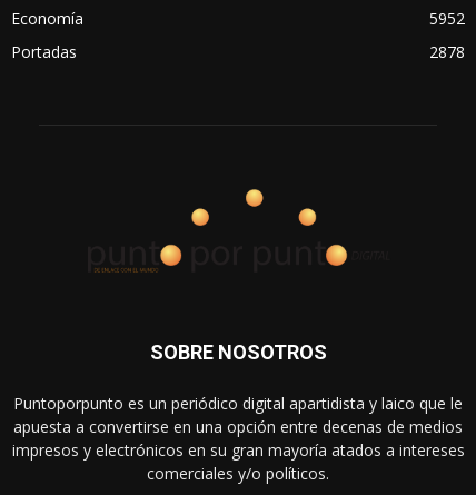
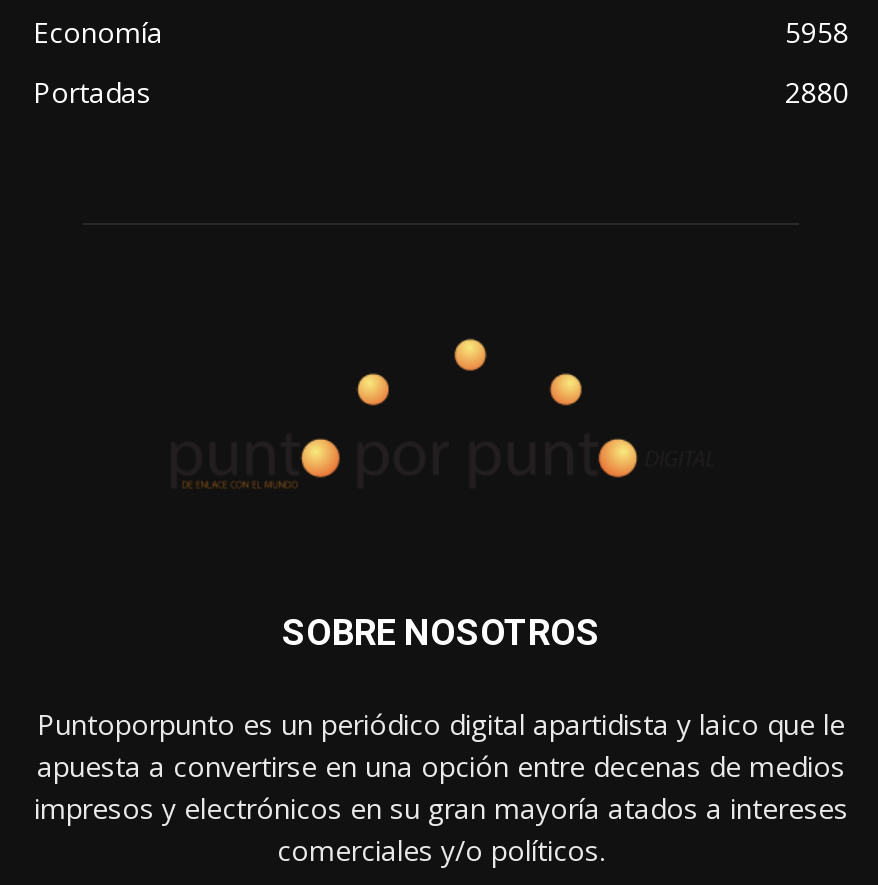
- 5952
+ 5958

- 2878
+ 2880
